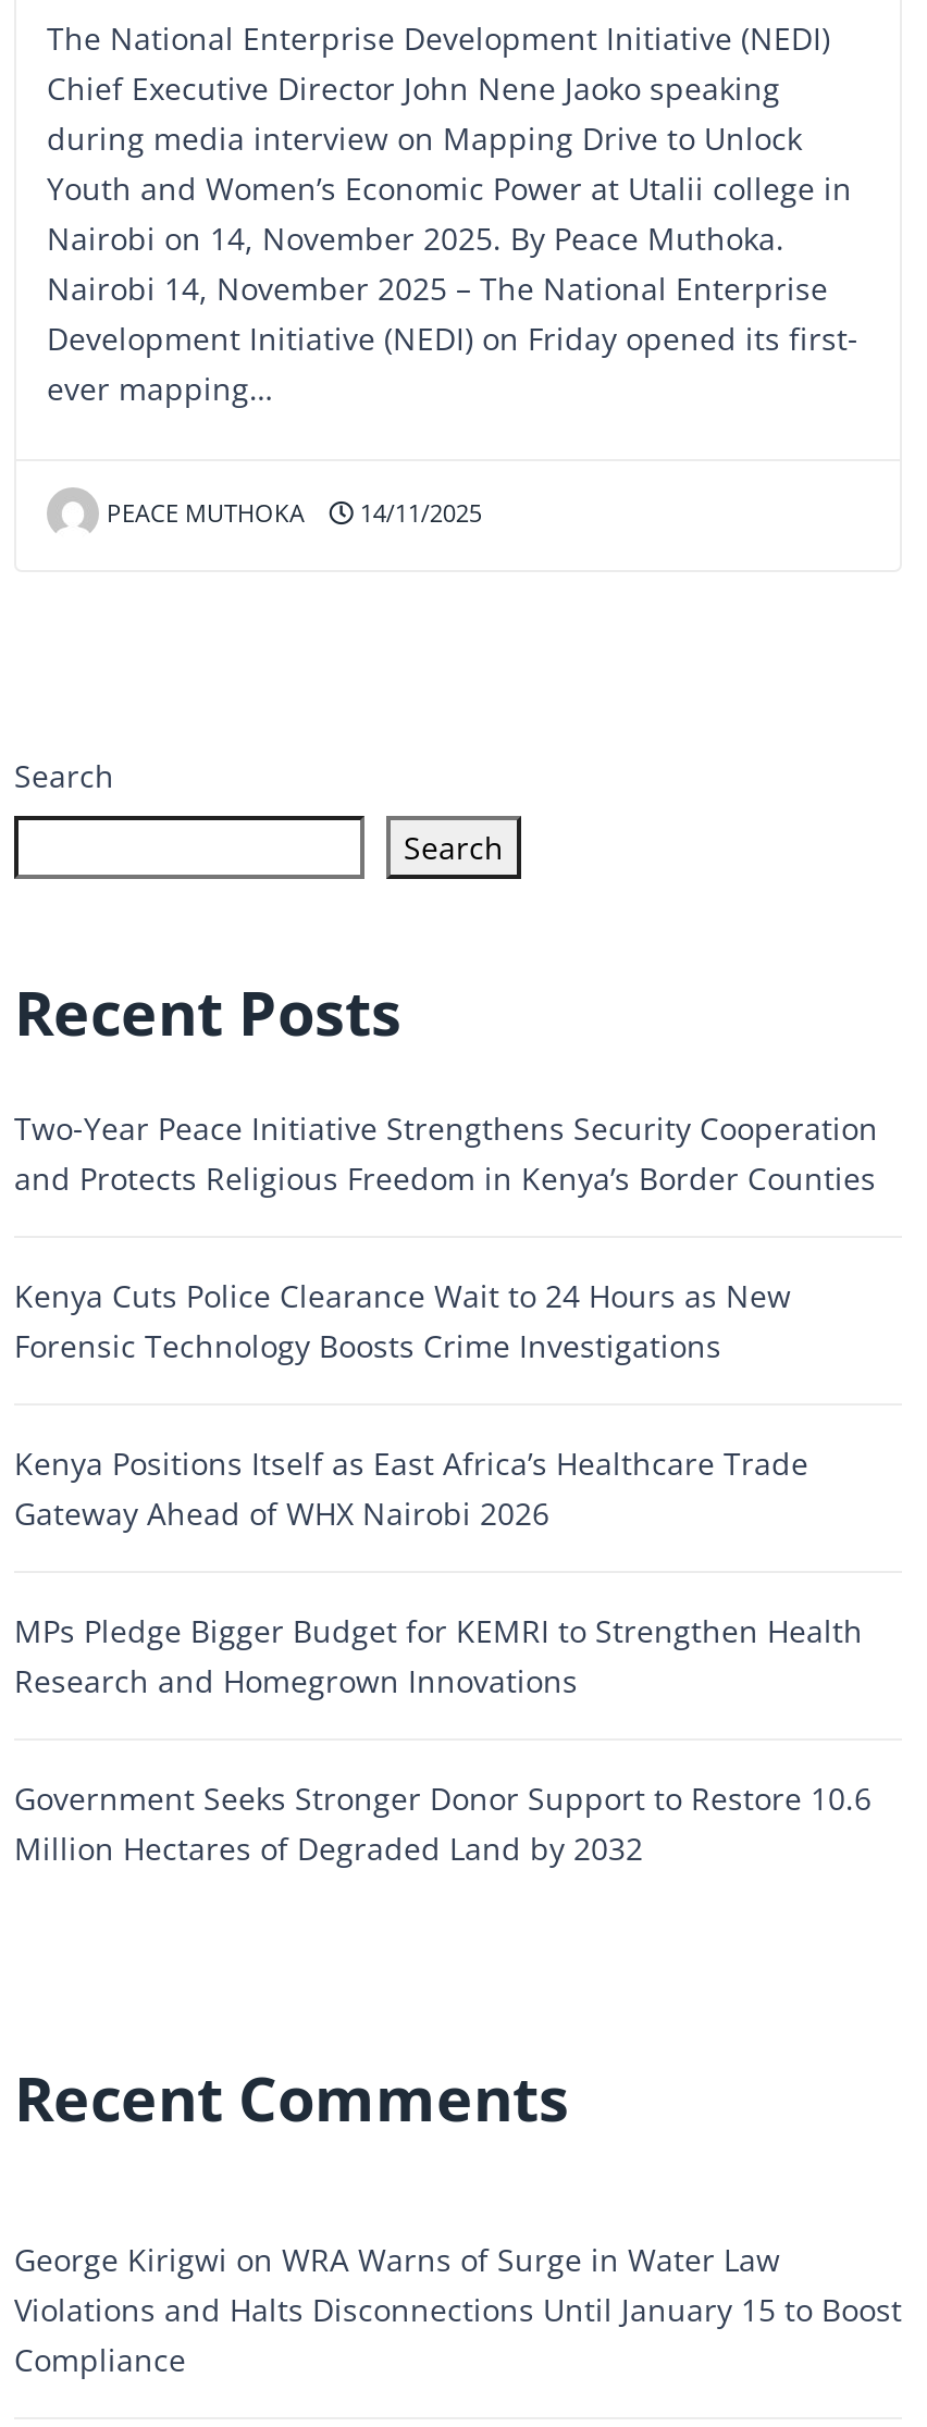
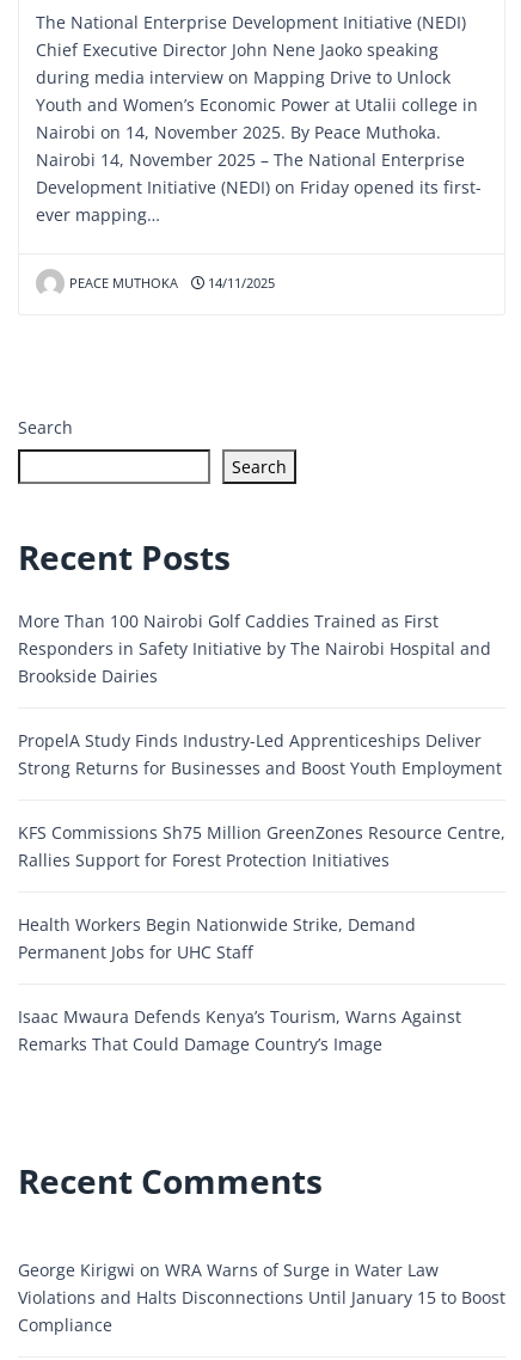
- Two-Year Peace Initiative Strengthens Security Cooperation
- and Protects Religious Freedom in Kenya’s Border Counties
+ More Than 100 Nairobi Golf Caddies Trained as First
+ Responders in Safety Initiative by The Nairobi Hospital and
+ Brookside Dairies

- Kenya Cuts Police Clearance Wait to 24 Hours as New
- Forensic Technology Boosts Crime Investigations
+ PropelA Study Finds Industry-Led Apprenticeships Deliver
+ Strong Returns for Businesses and Boost Youth Employment

- Kenya Positions Itself as East Africa’s Healthcare Trade
- Gateway Ahead of WHX Nairobi 2026
+ KFS Commissions Sh75 Million GreenZones Resource Centre,
+ Rallies Support for Forest Protection Initiatives

- MPs Pledge Bigger Budget for KEMRI to Strengthen Health
- Research and Homegrown Innovations
+ Health Workers Begin Nationwide Strike, Demand
+ Permanent Jobs for UHC Staff

- Government Seeks Stronger Donor Support to Restore 10.6
- Million Hectares of Degraded Land by 2032
+ Isaac Mwaura Defends Kenya’s Tourism, Warns Against
+ Remarks That Could Damage Country’s Image
